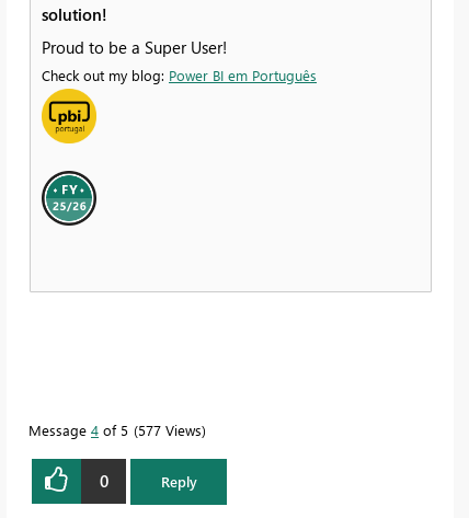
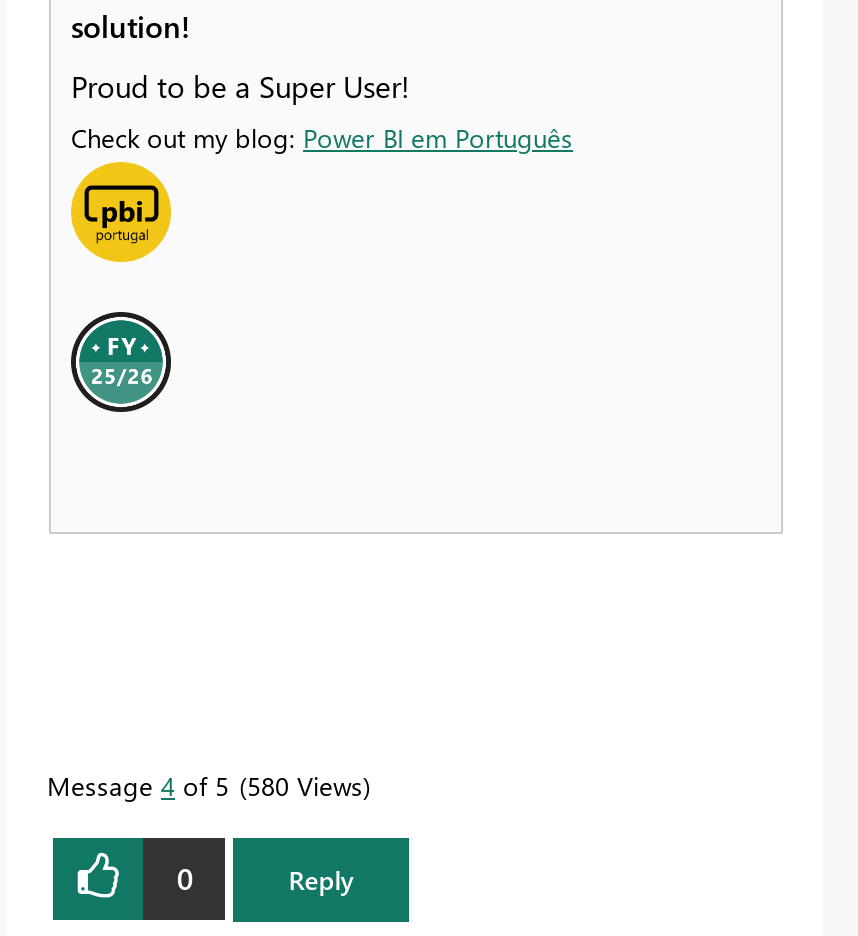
- Message 4 of 5 577 Views
+ Message 4 of 5 580 Views
